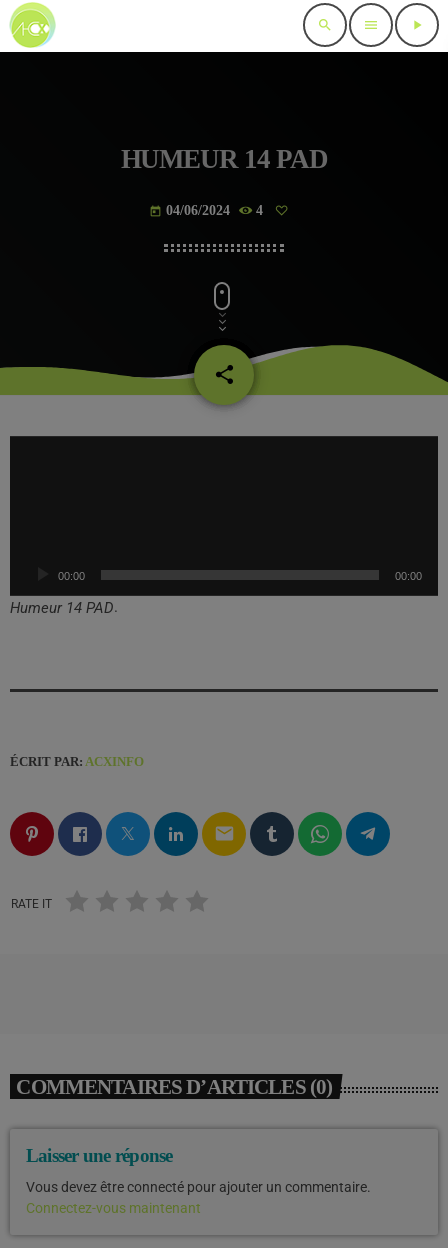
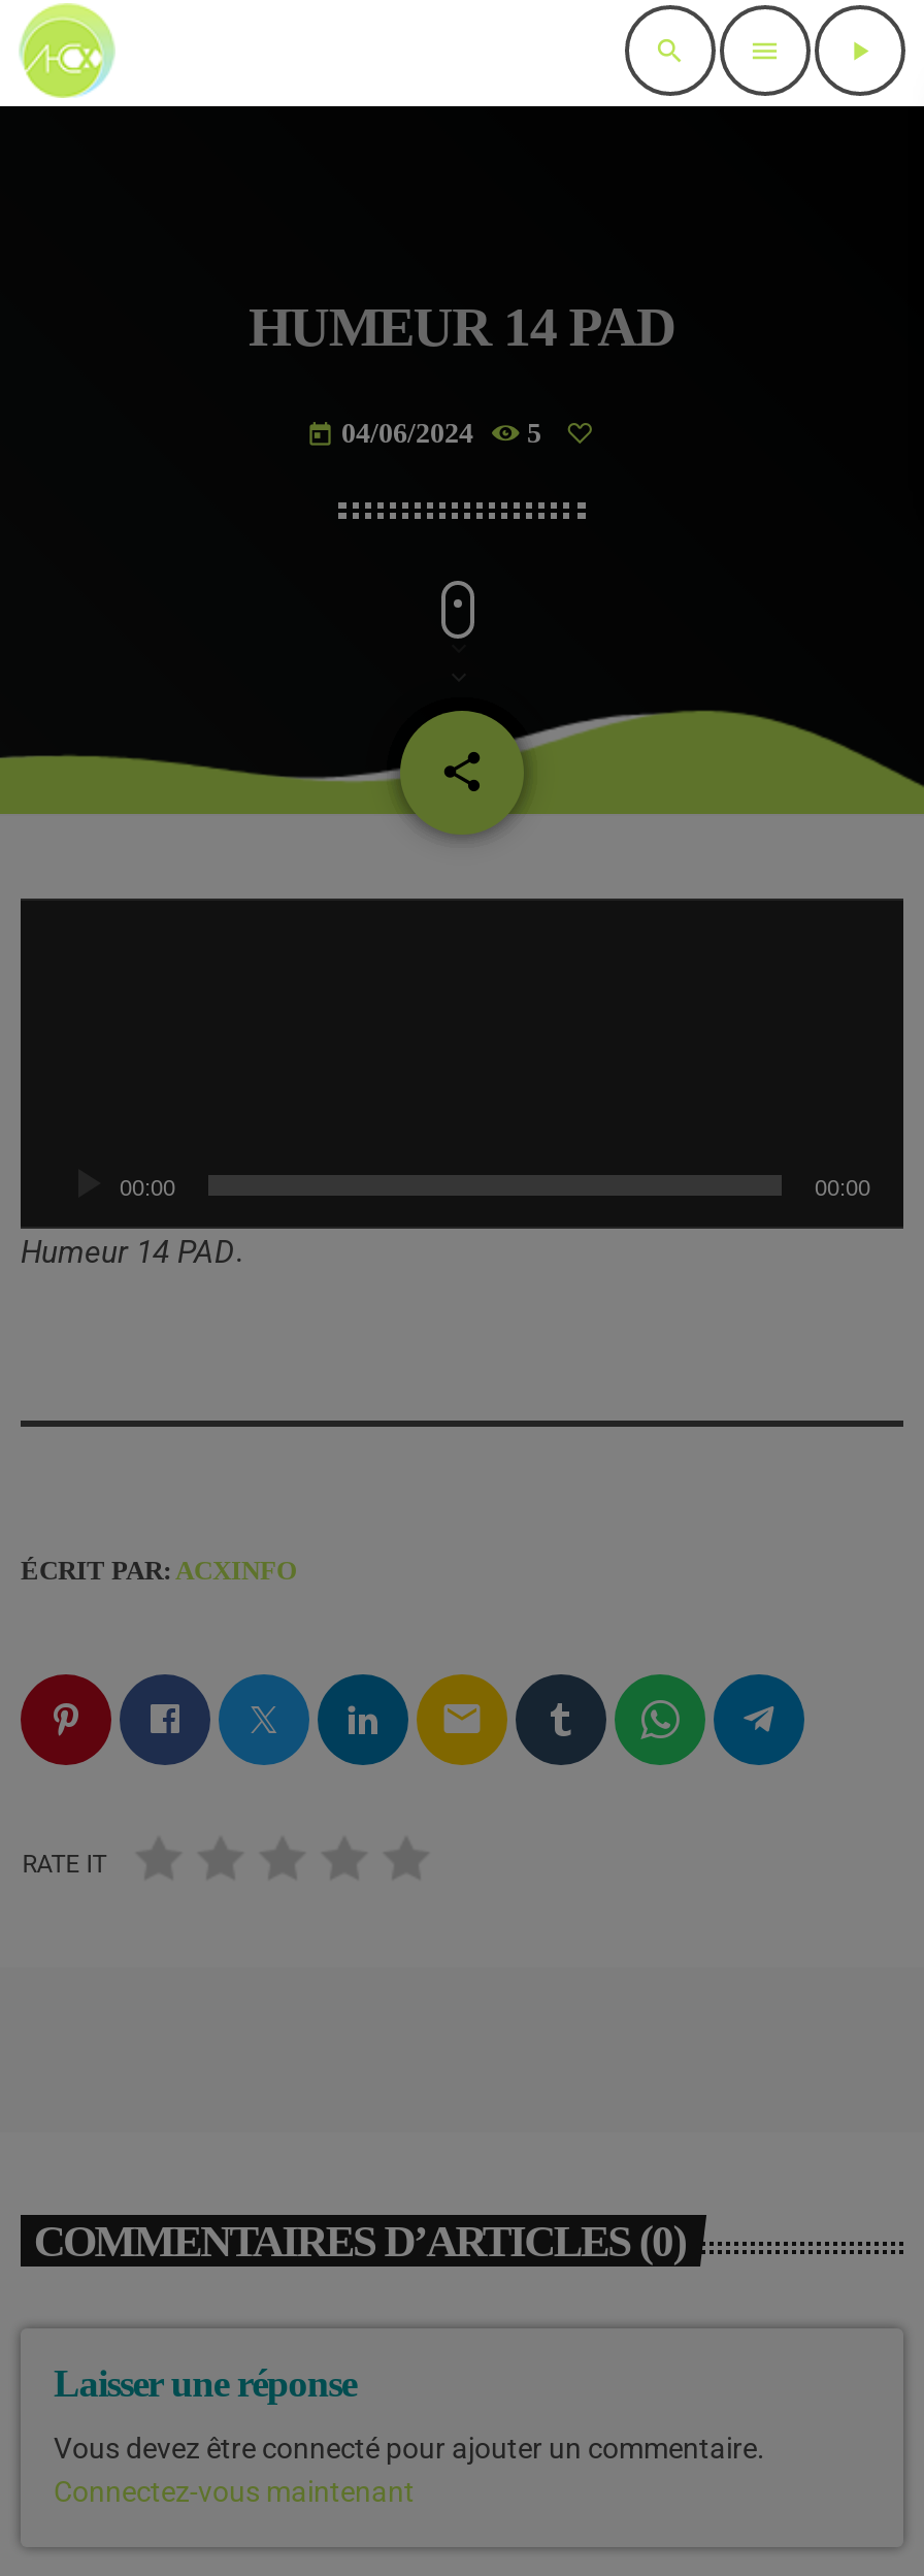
- 4
+ 5
